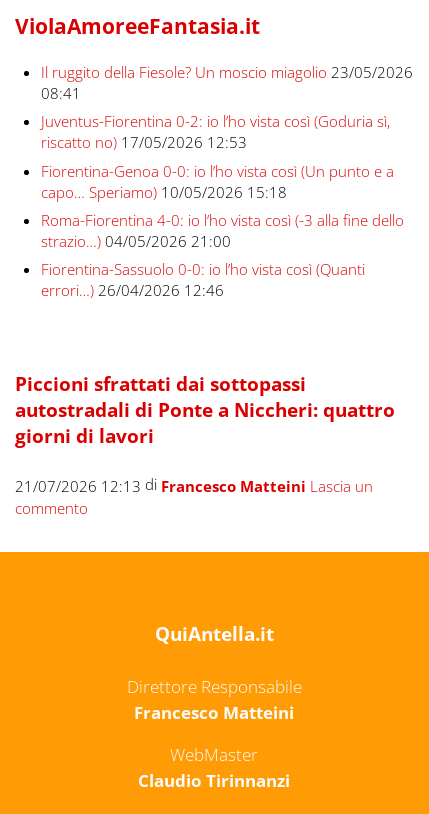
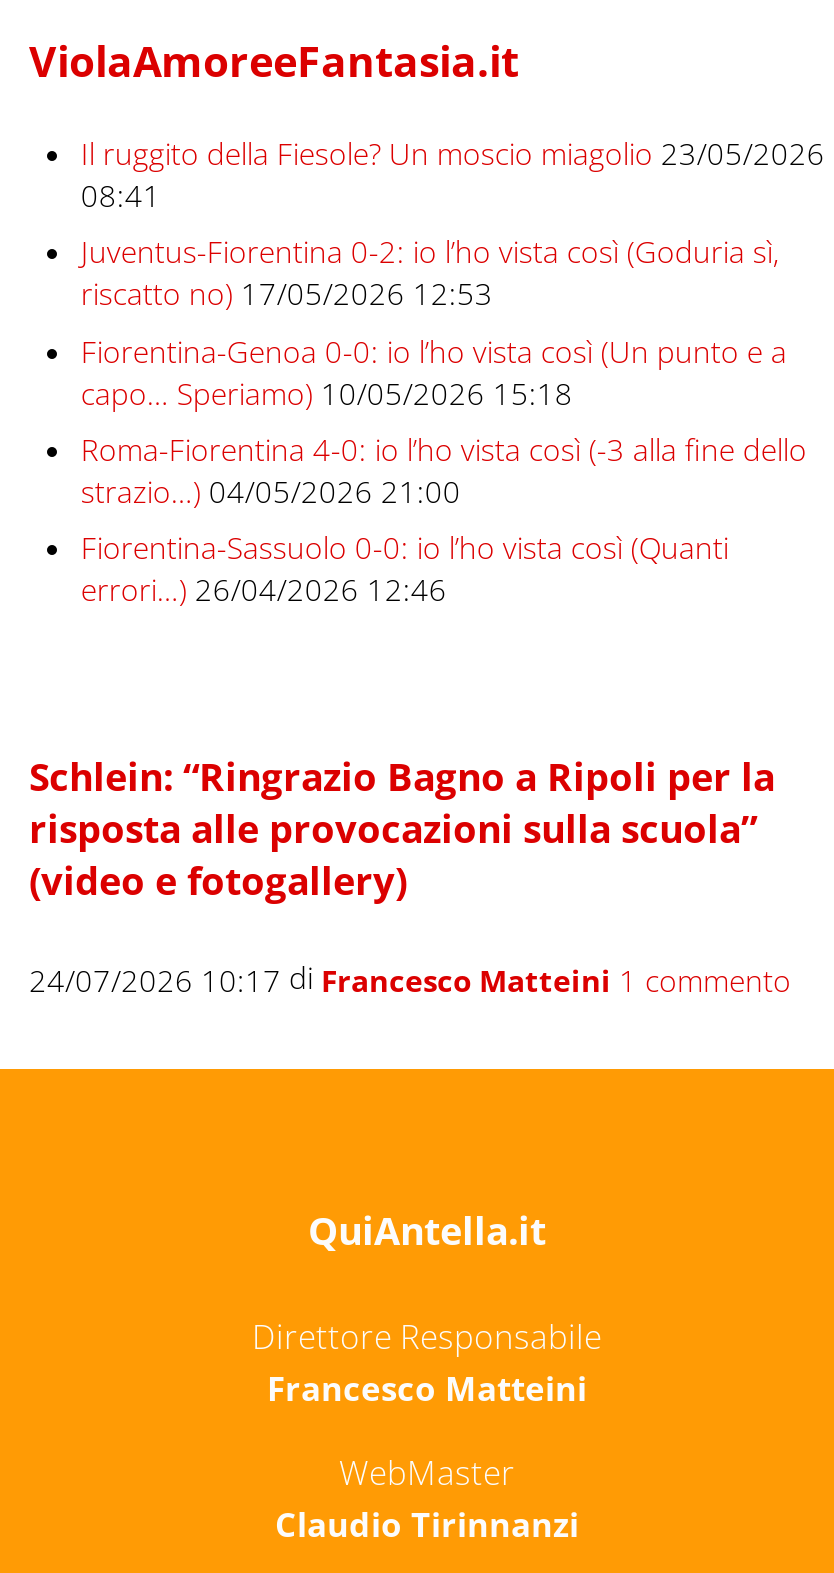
- Piccioni sfrattati dai sottopassi
- autostradali di Ponte a Niccheri: quattro
- giorni di lavori
+ Schlein: “Ringrazio Bagno a Ripoli per la
+ risposta alle provocazioni sulla scuola”
+ (video e fotogallery)

- 21/07/2026 12:13 di Francesco Matteini Lascia un
- commento
+ 24/07/2026 10:17 di Francesco Matteini 1 commento
